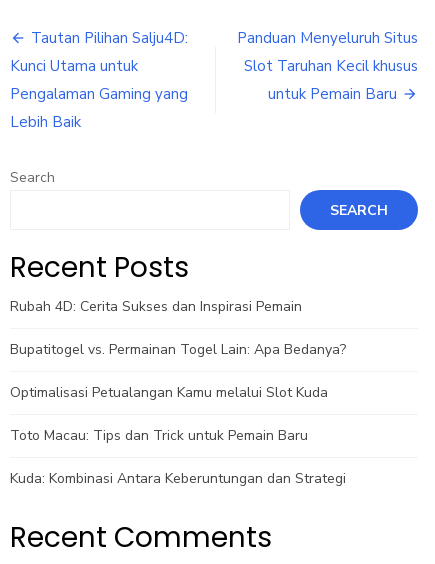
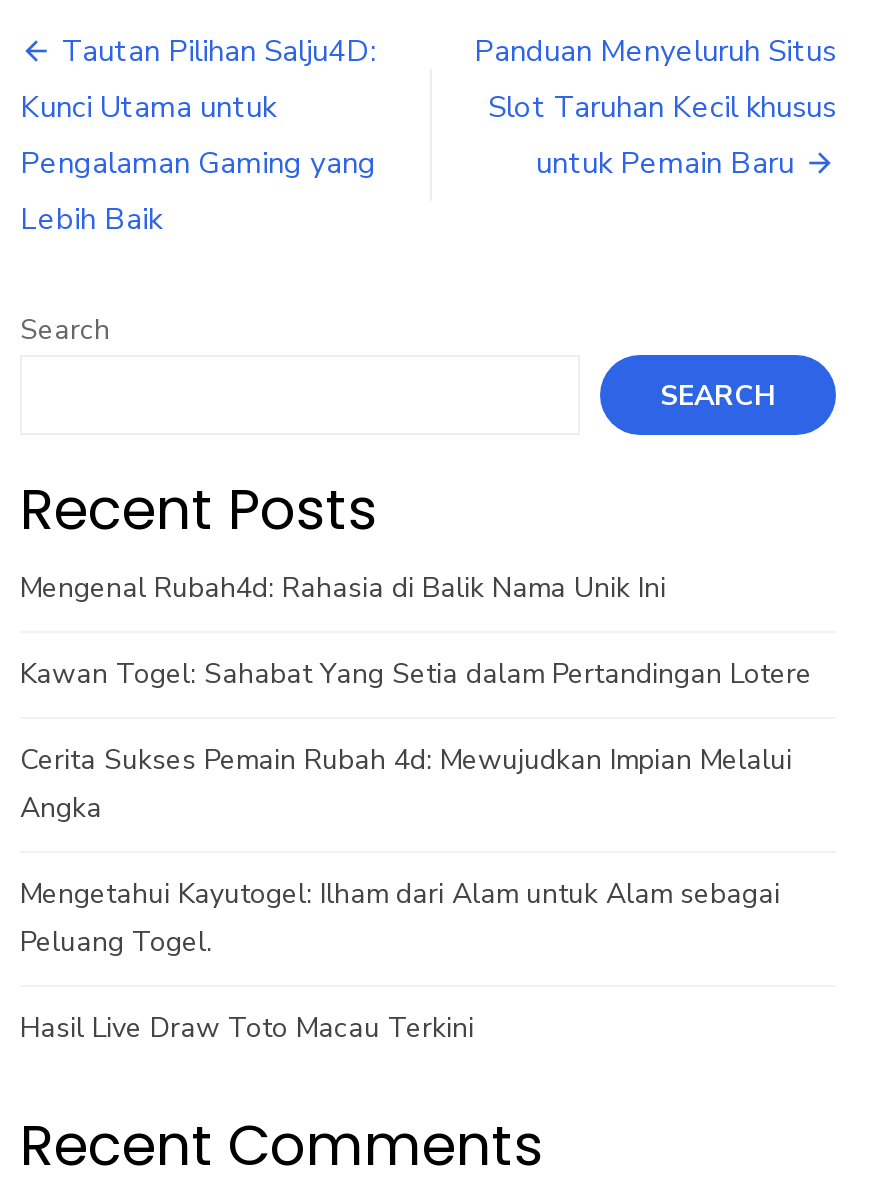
- Rubah 4D: Cerita Sukses dan Inspirasi Pemain
+ Mengenal Rubah4d: Rahasia di Balik Nama Unik Ini

- Bupatitogel vs. Permainan Togel Lain: Apa Bedanya?
+ Kawan Togel: Sahabat Yang Setia dalam Pertandingan Lotere

- Optimalisasi Petualangan Kamu melalui Slot Kuda
+ Cerita Sukses Pemain Rubah 4d: Mewujudkan Impian Melalui
+ Angka

- Toto Macau: Tips dan Trick untuk Pemain Baru
+ Mengetahui Kayutogel: Ilham dari Alam untuk Alam sebagai
+ Peluang Togel.

- Kuda: Kombinasi Antara Keberuntungan dan Strategi
+ Hasil Live Draw Toto Macau Terkini
